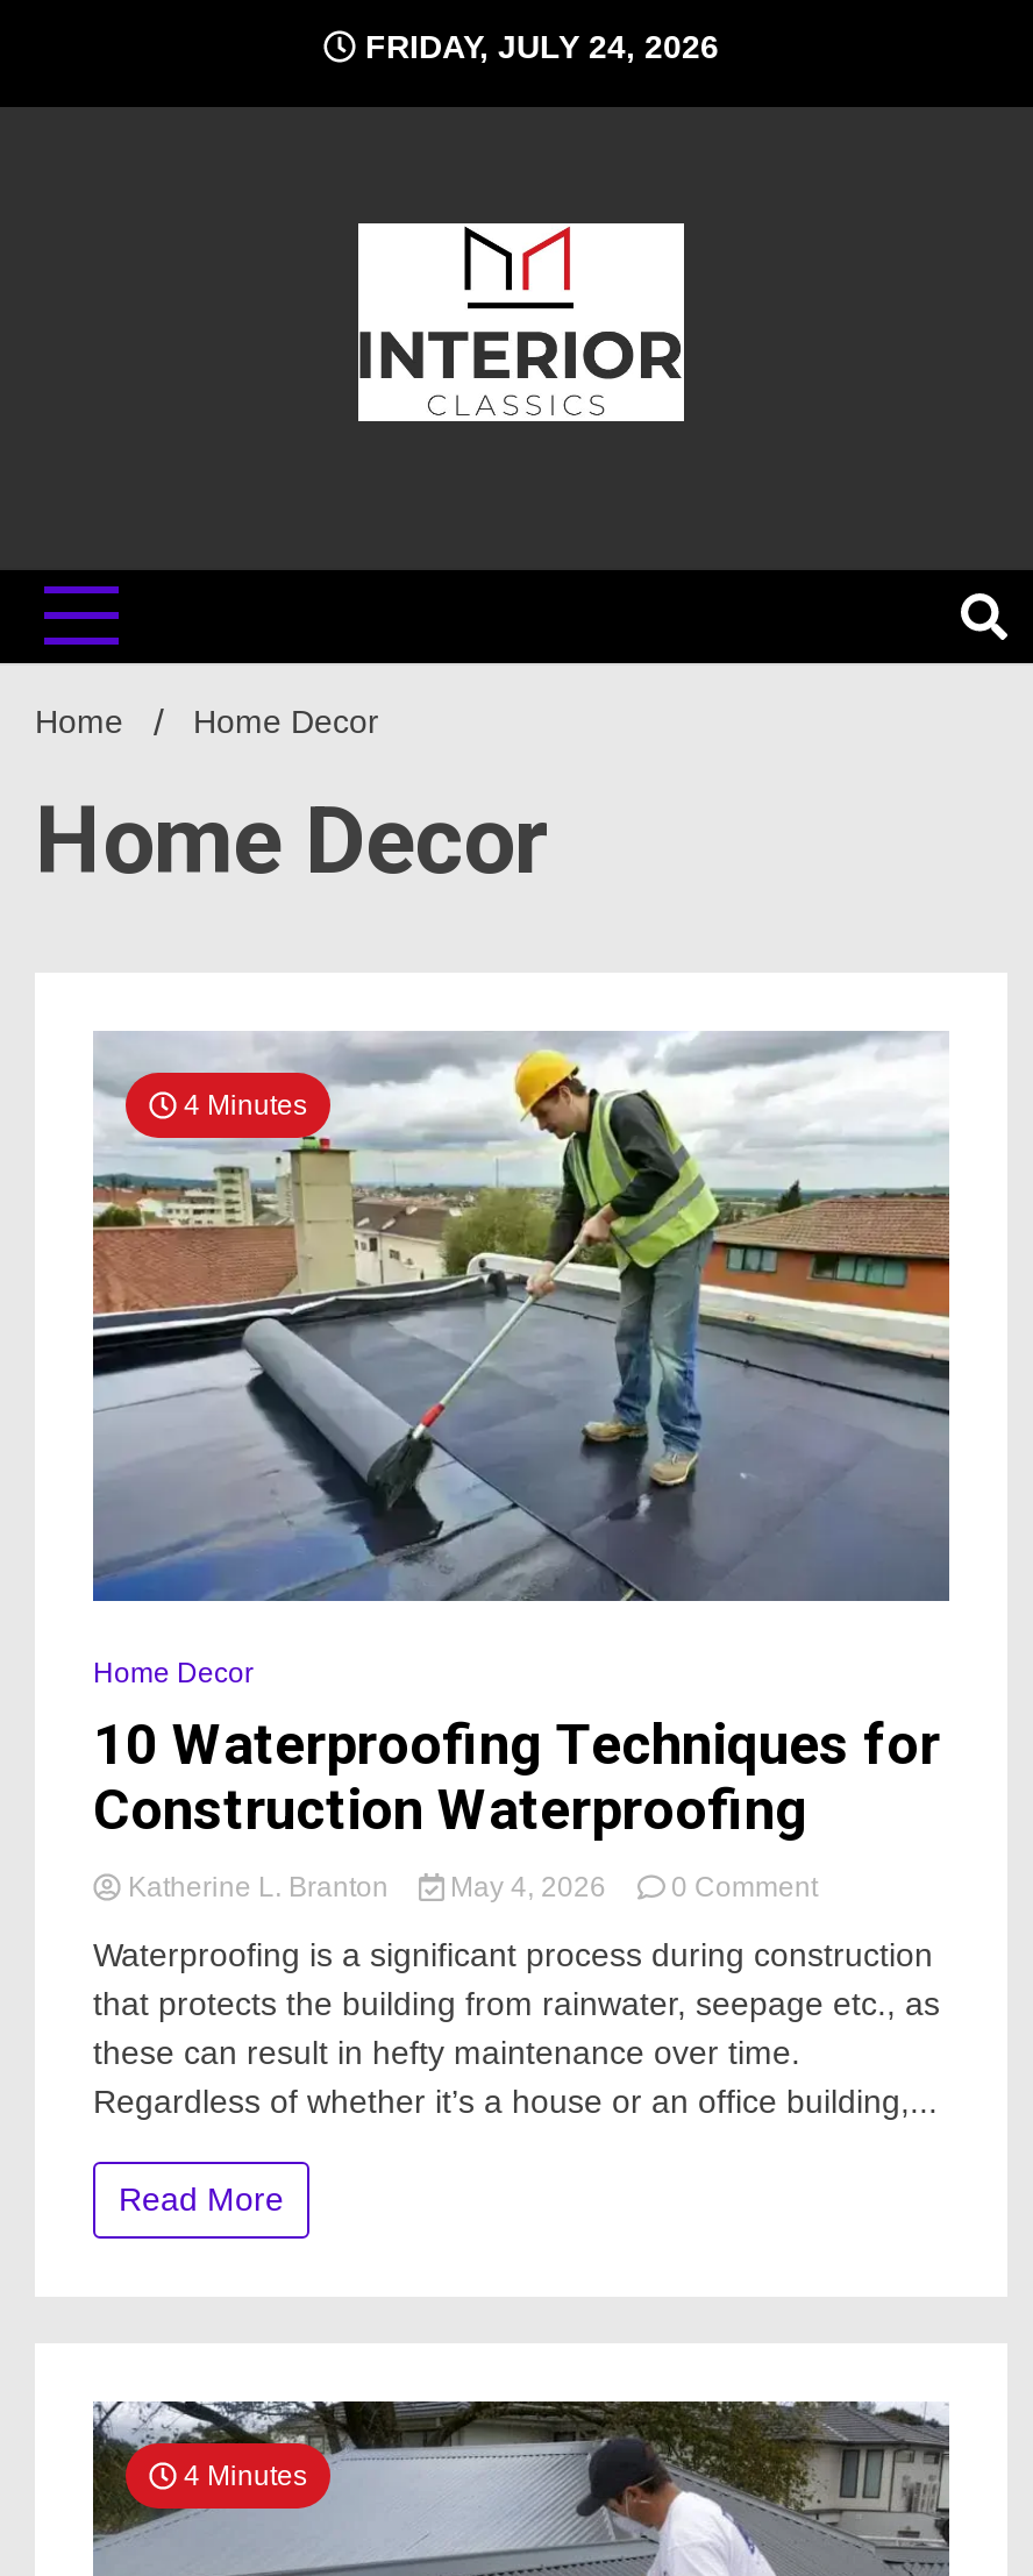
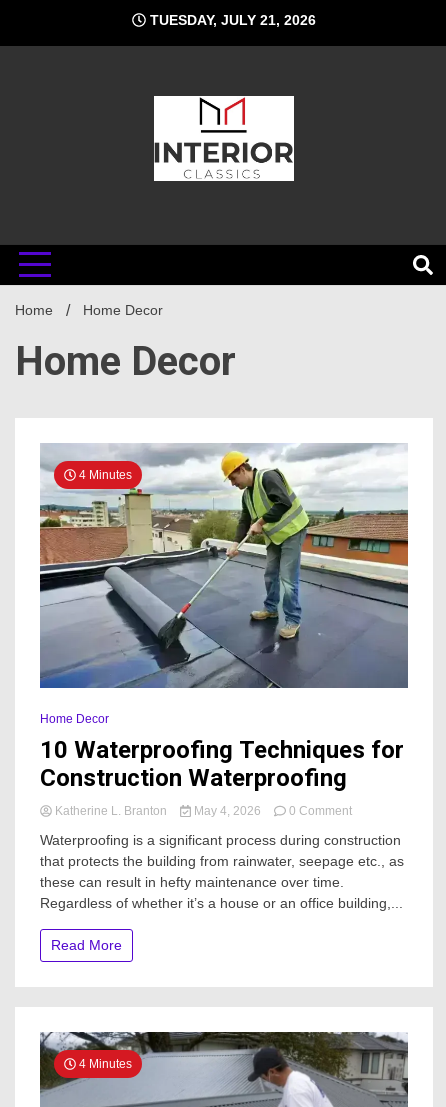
- FRIDAY, JULY 24, 2026
+ TUESDAY, JULY 21, 2026
